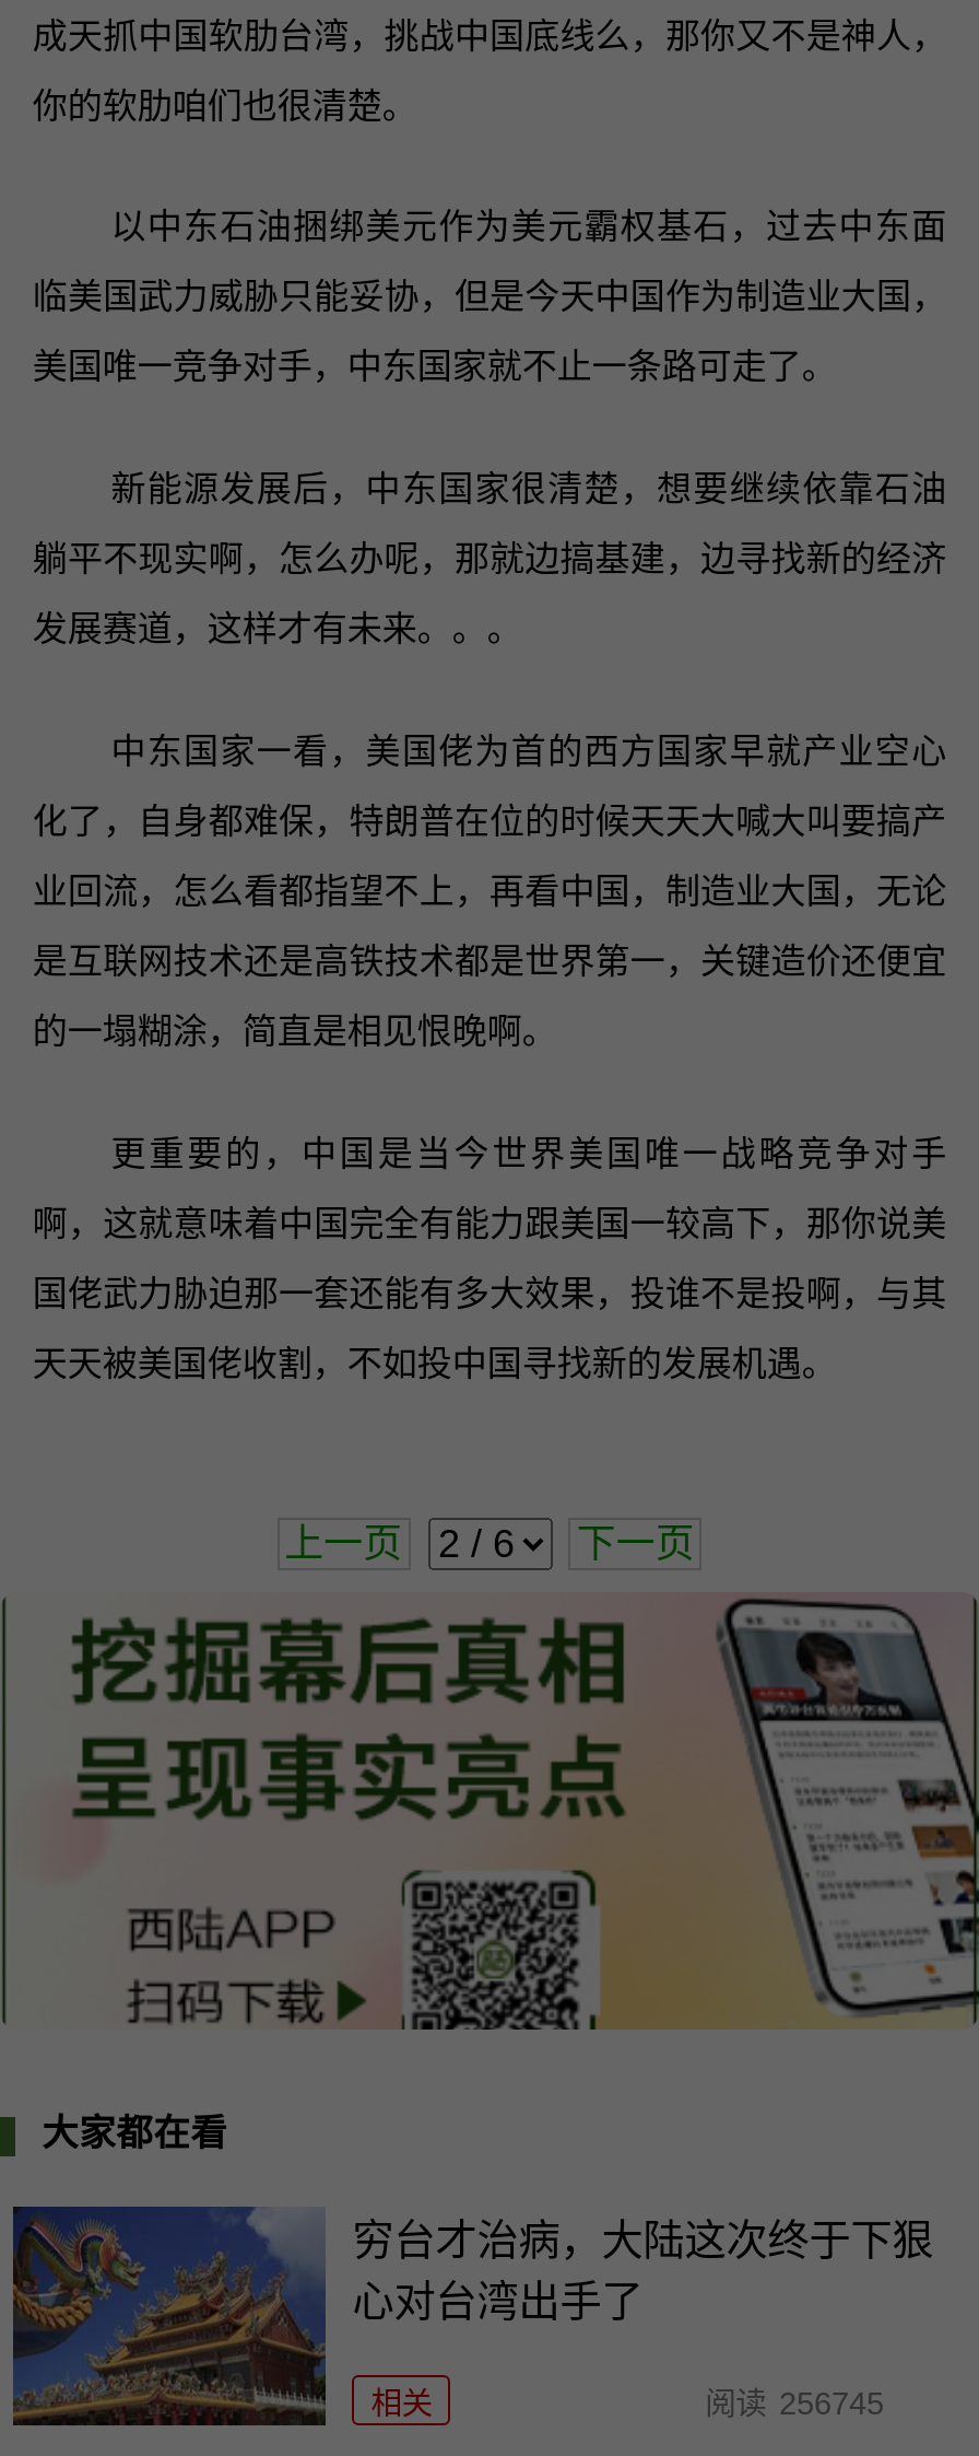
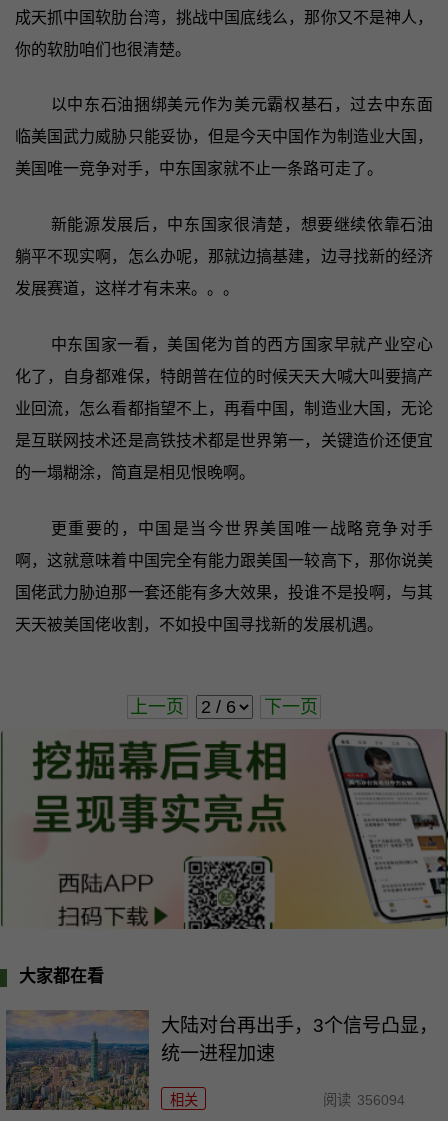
- [image]
- 穷台才治病，大陆这次终于下狠
- 心对台湾出手了
+ [image]
+ 大陆对台再出手，3个信号凸显，
+ 统一进程加速

- 阅读 256745
+ 阅读 356094
